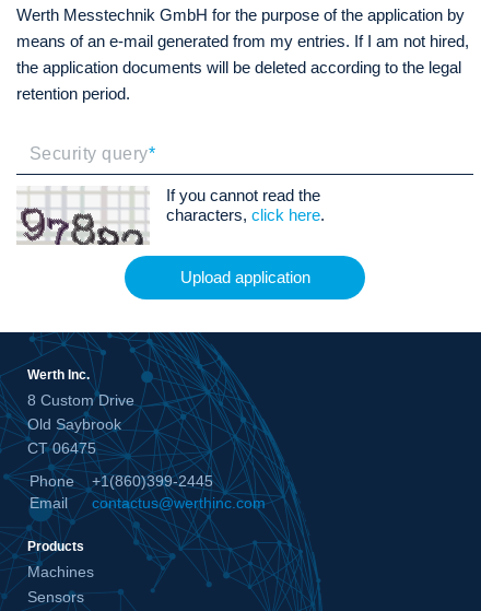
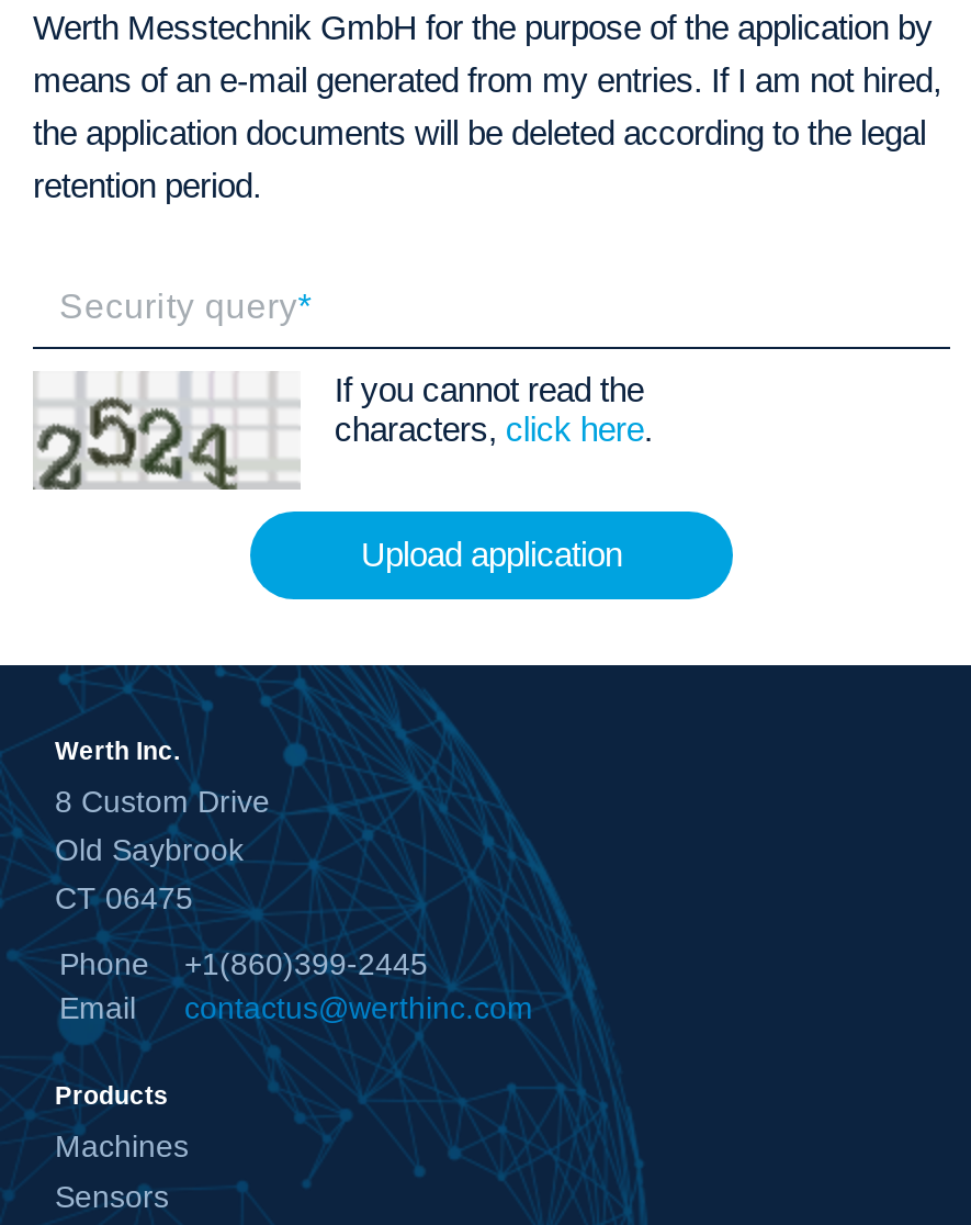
- [image]
+ [image]
